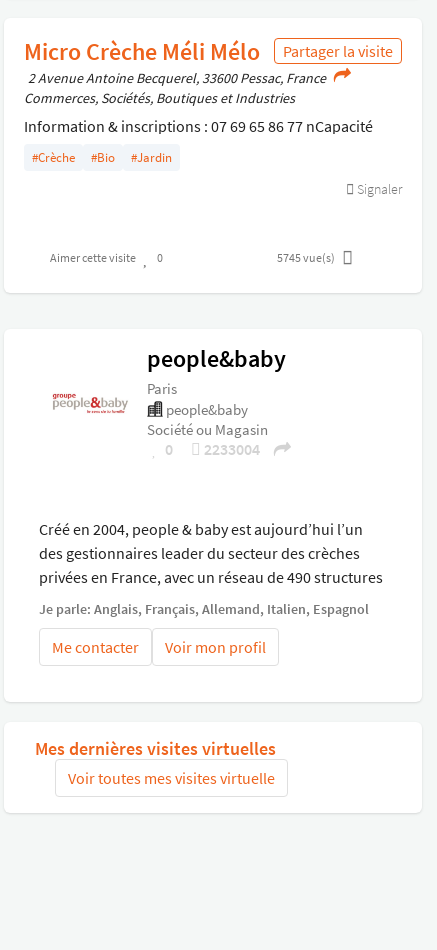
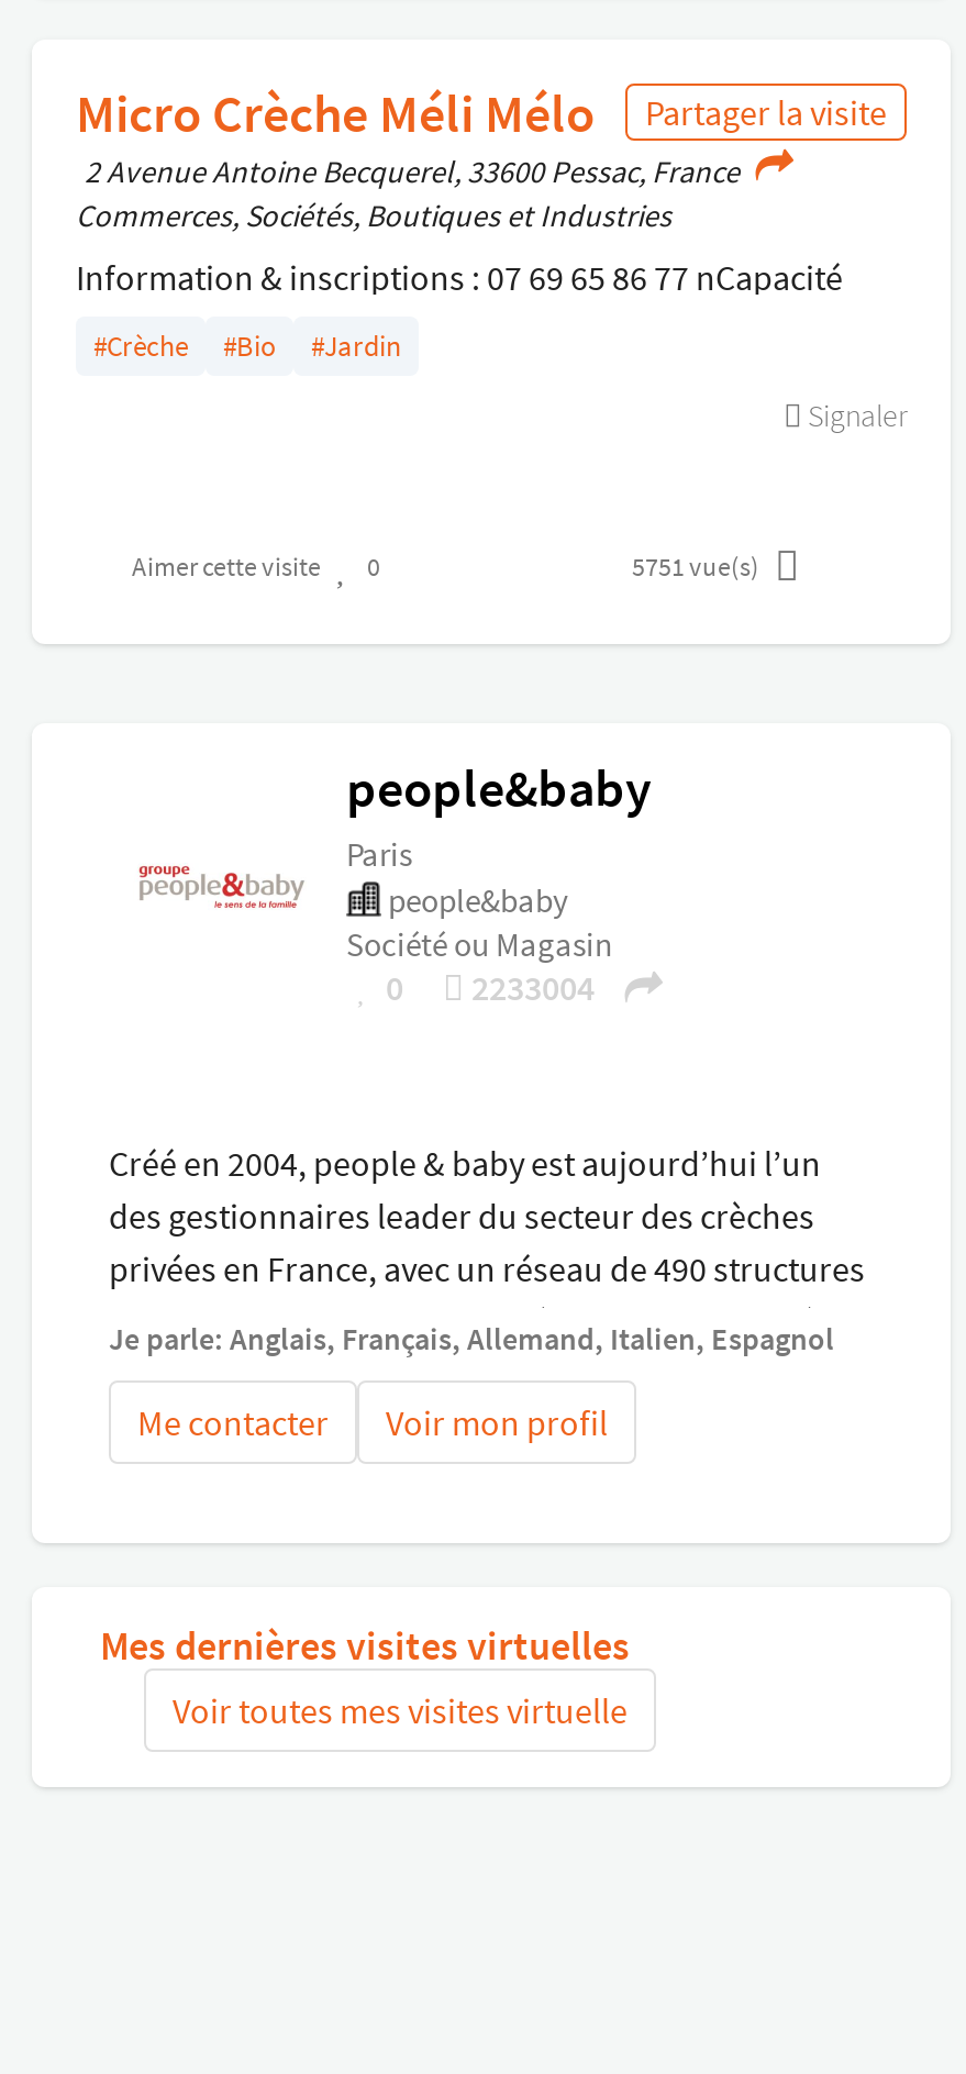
- 5745vue(s)
+ 5751vue(s)
